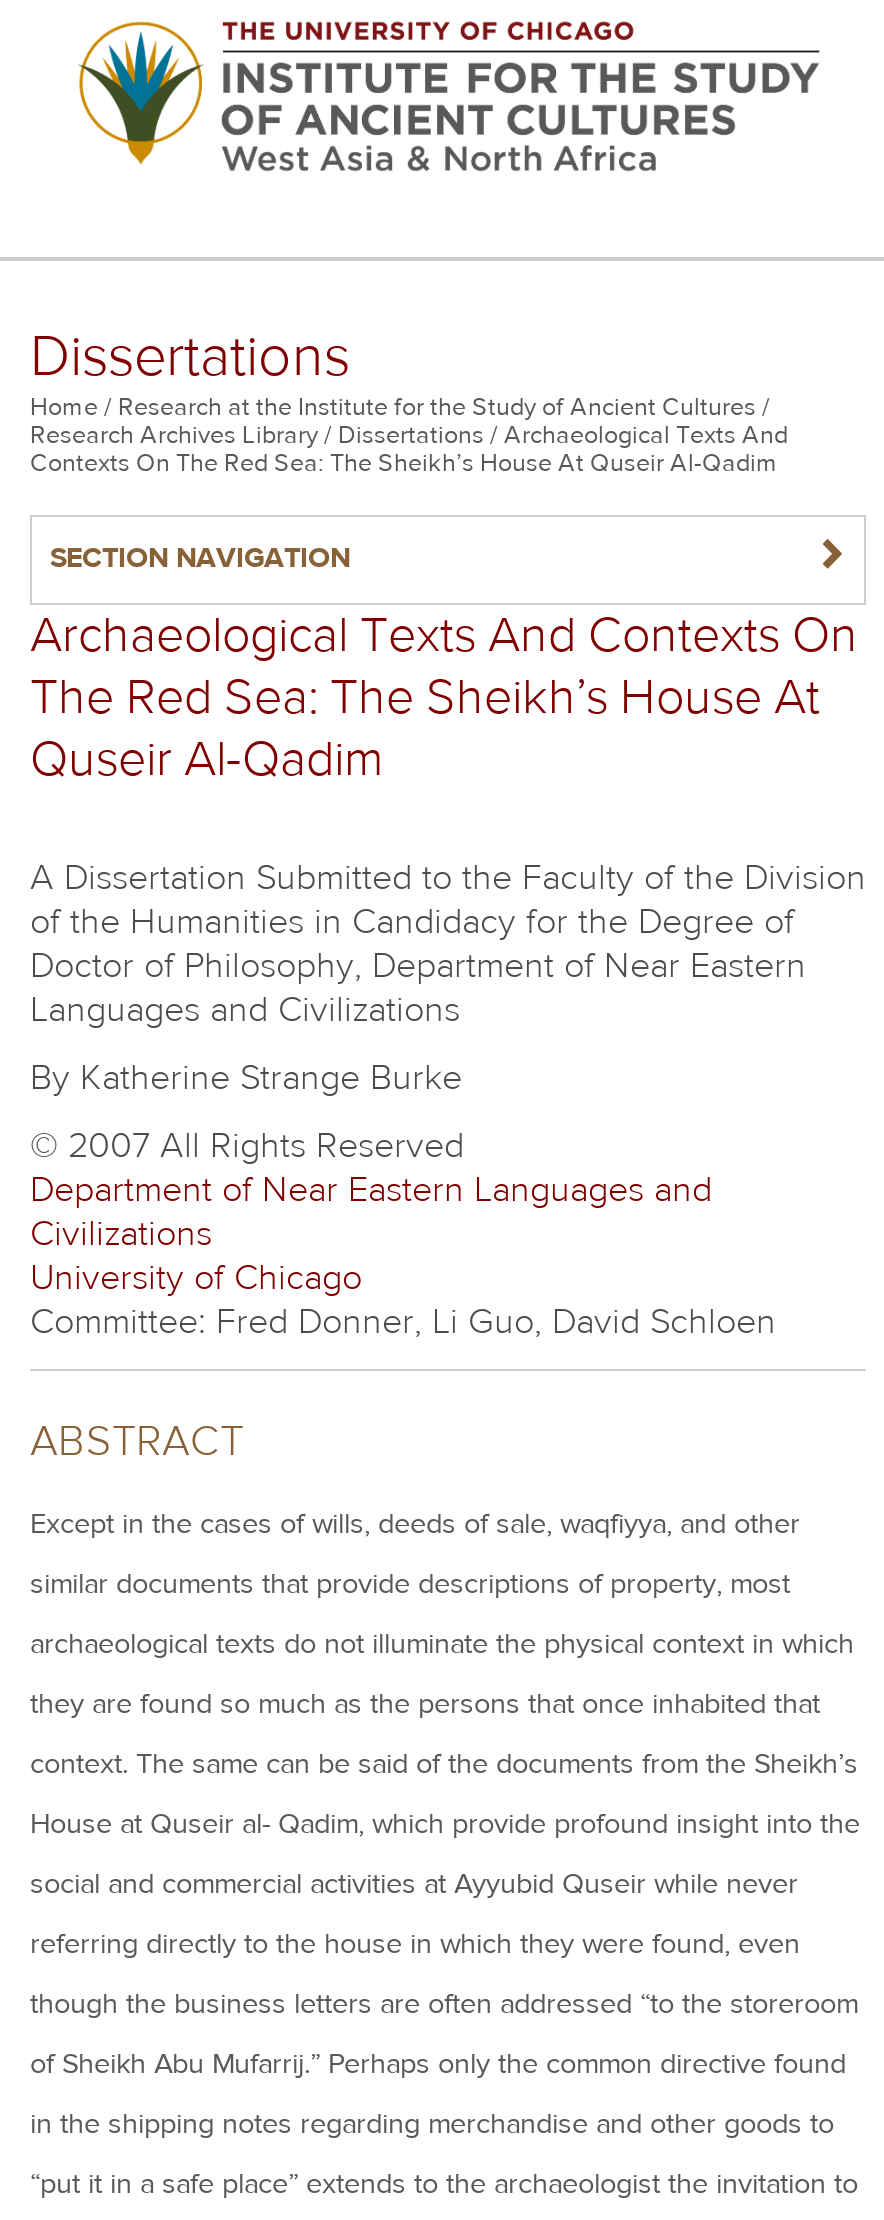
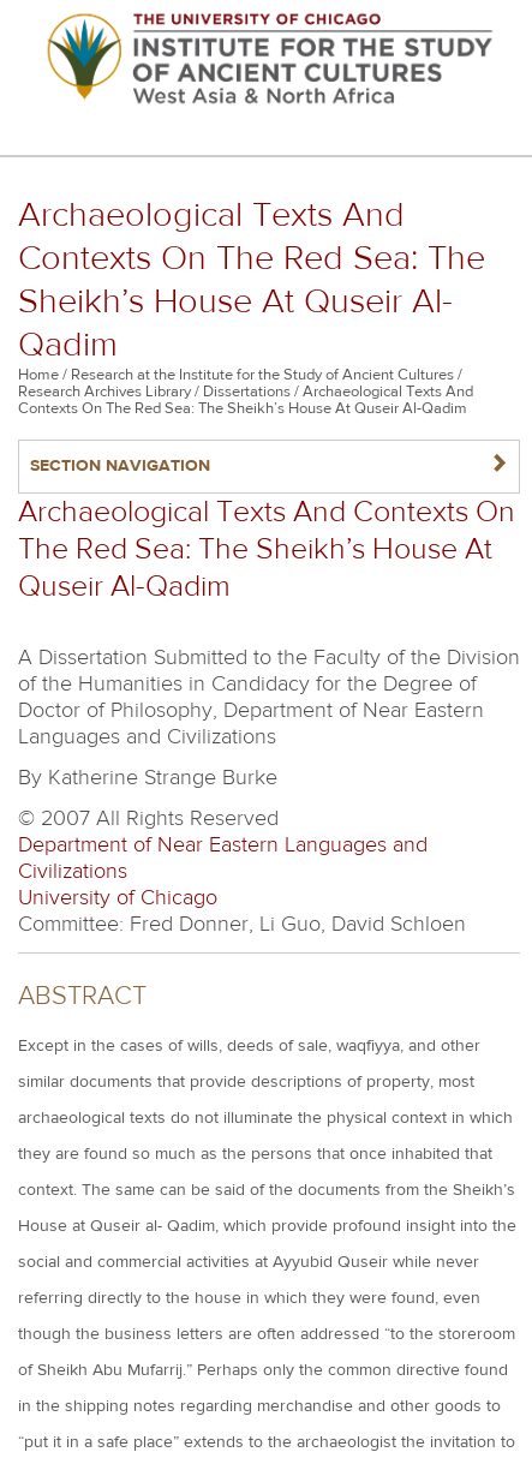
- Dissertations
+ Archaeological Texts And
+ Contexts On The Red Sea: The
+ Sheikh’s House At Quseir Al-
+ Qadim
